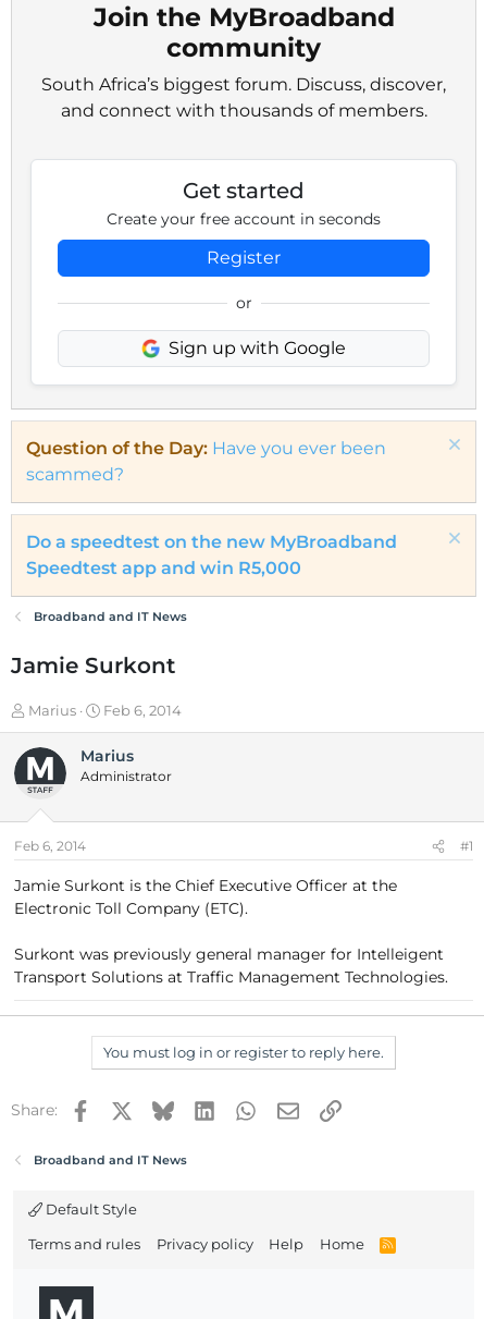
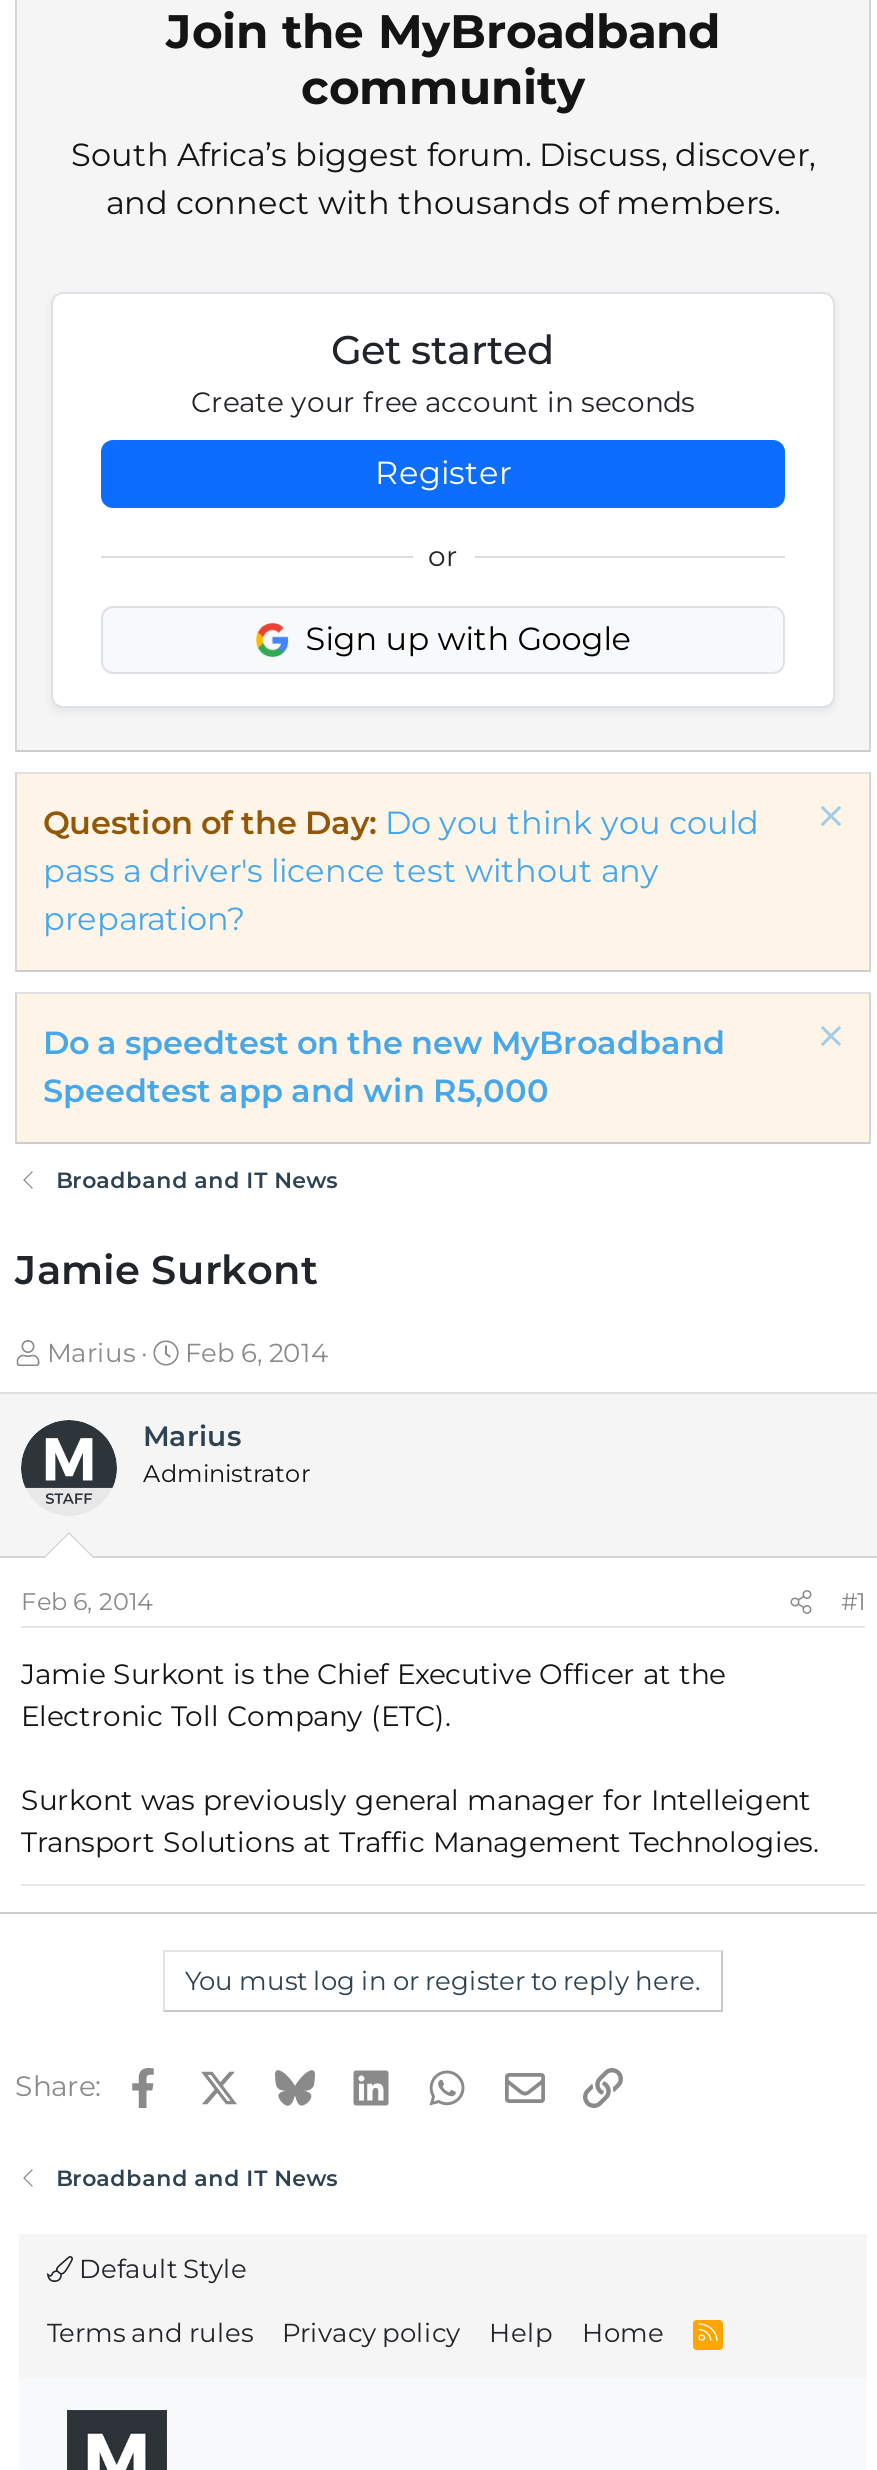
- Question of the Day: Have you ever been
- scammed?
+ Question of the Day: Do you think you could
+ pass a driver's licence test without any
+ preparation?
